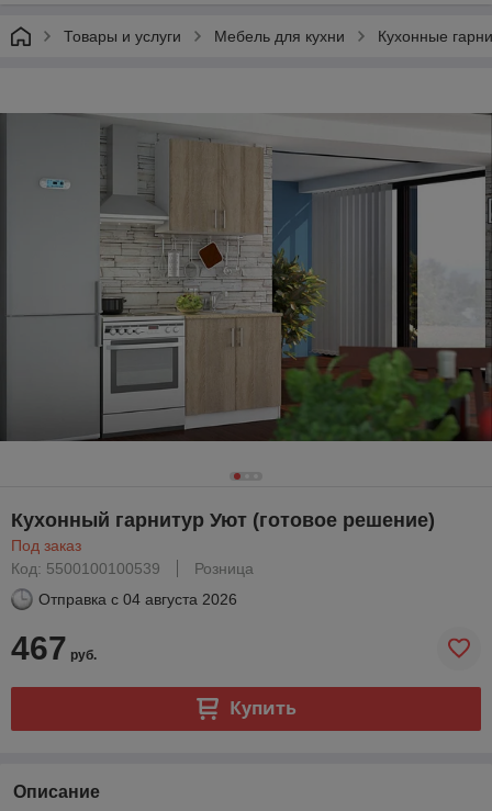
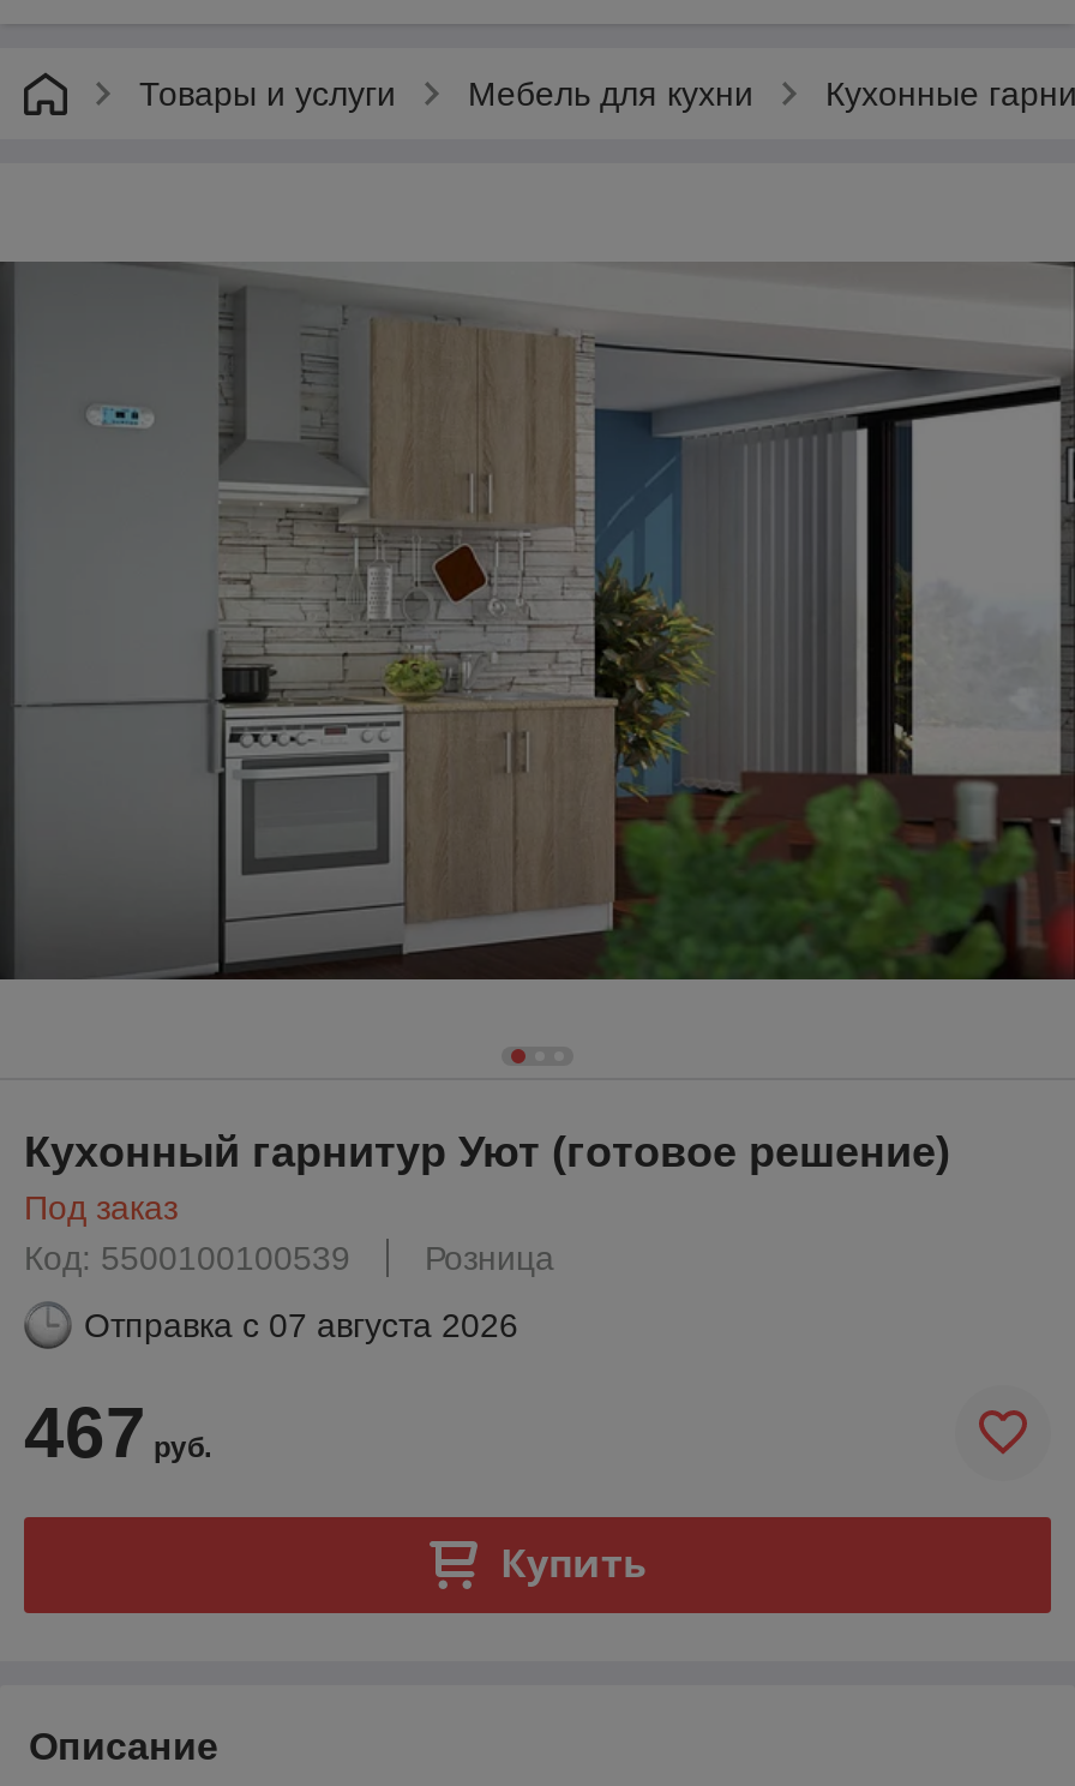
- Отправка с 04 августа 2026
+ Отправка с 07 августа 2026
